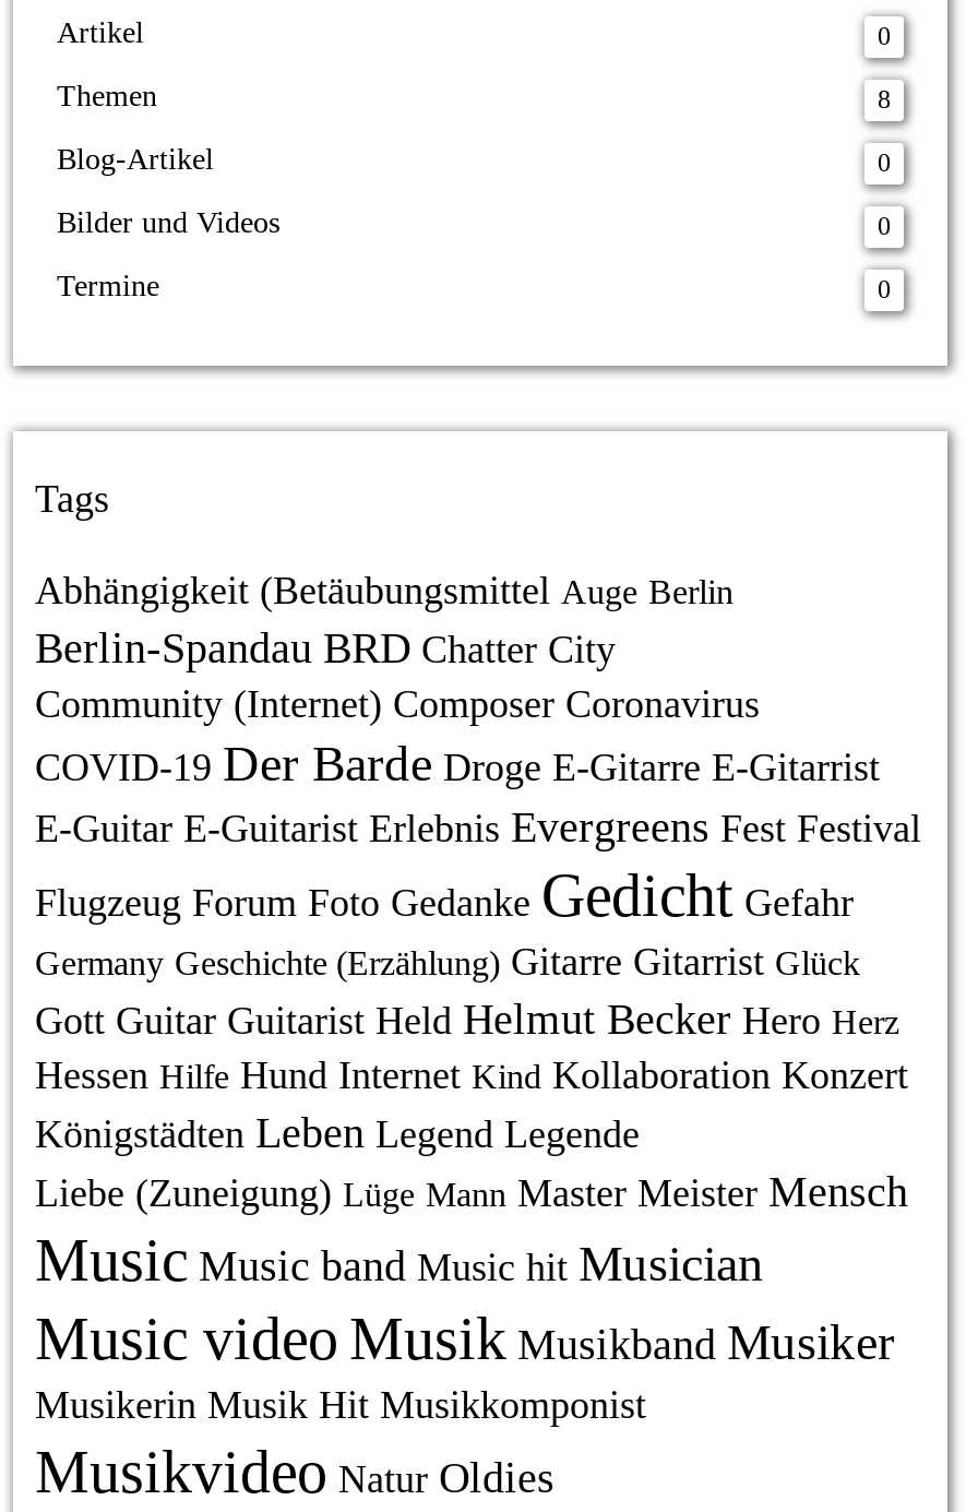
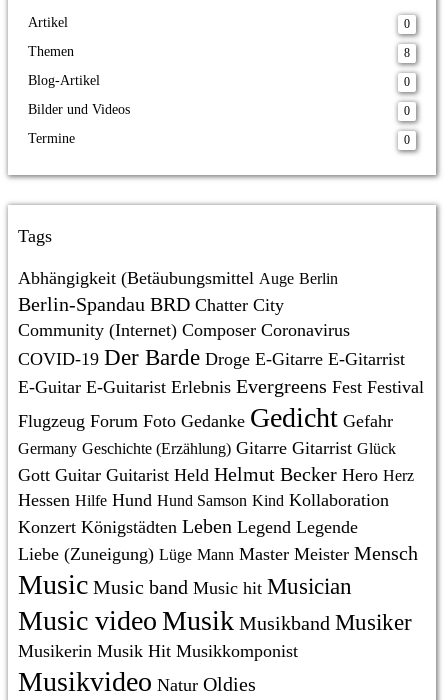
- Hessen Hilfe Hund Internet Kind Kollaboration Konzert
- Königstädten Leben Legend Legende
+ Hessen Hilfe Hund Hund Samson Kind Kollaboration
+ Konzert Königstädten Leben Legend Legende
